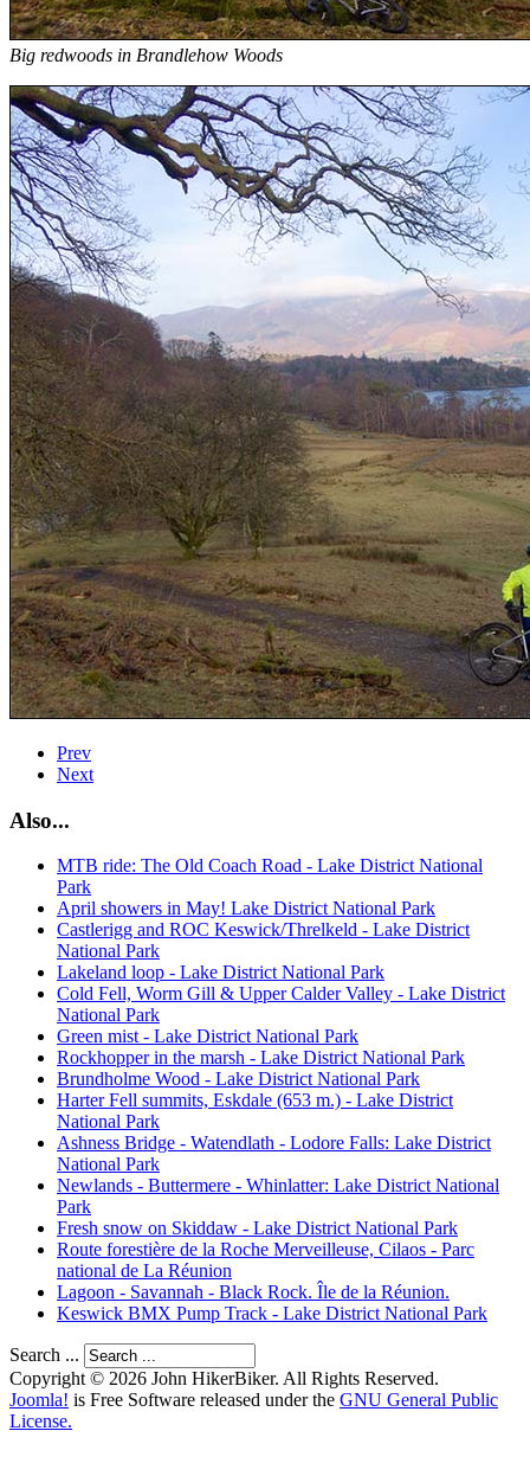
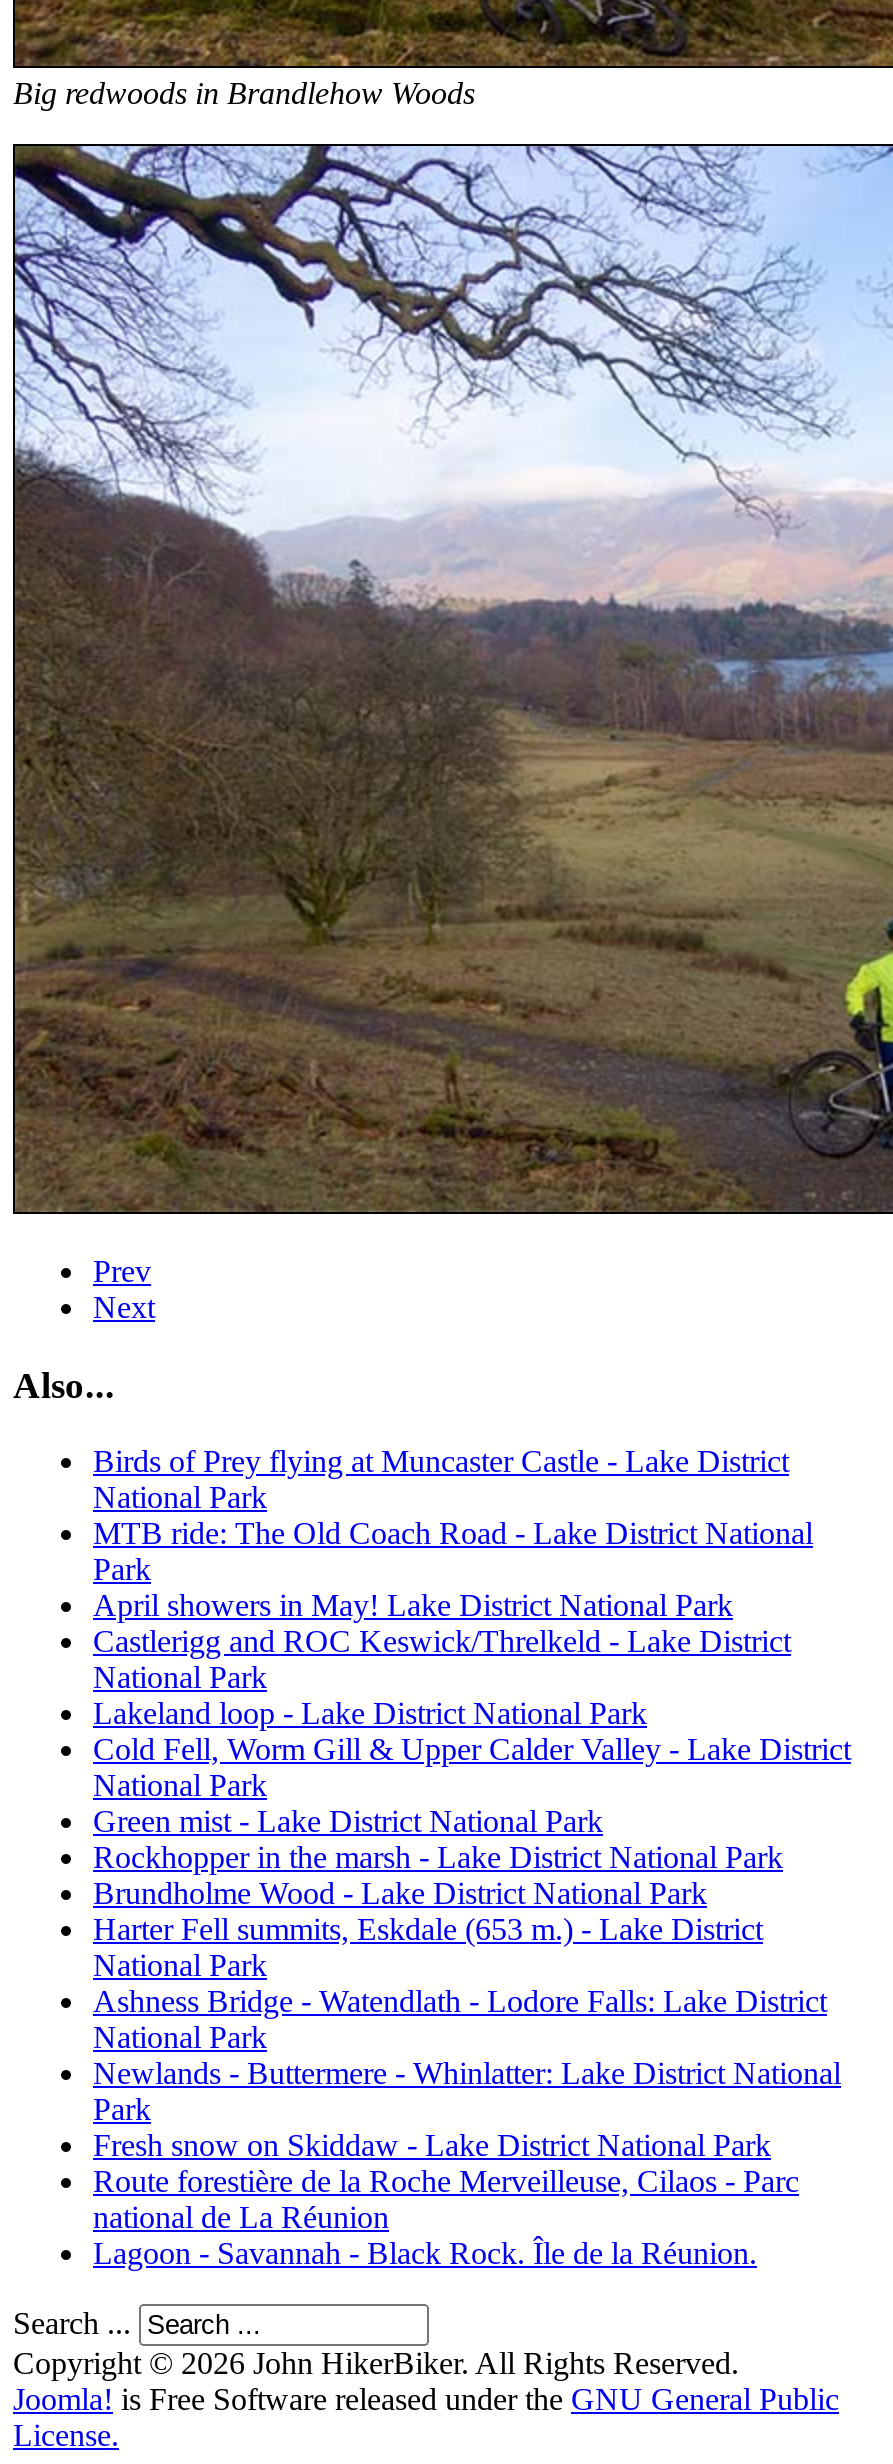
+ Birds of Prey flying at Muncaster Castle - Lake District
+ National Park

moved down: MTB ride: The Old Coach Road - Lake District National | Park | April showers in May! Lake District National Park | ... | national de La Réunion | Lagoon - Savannah - Black Rock. Île de la Réunion.

- Keswick BMX Pump Track - Lake District National Park
